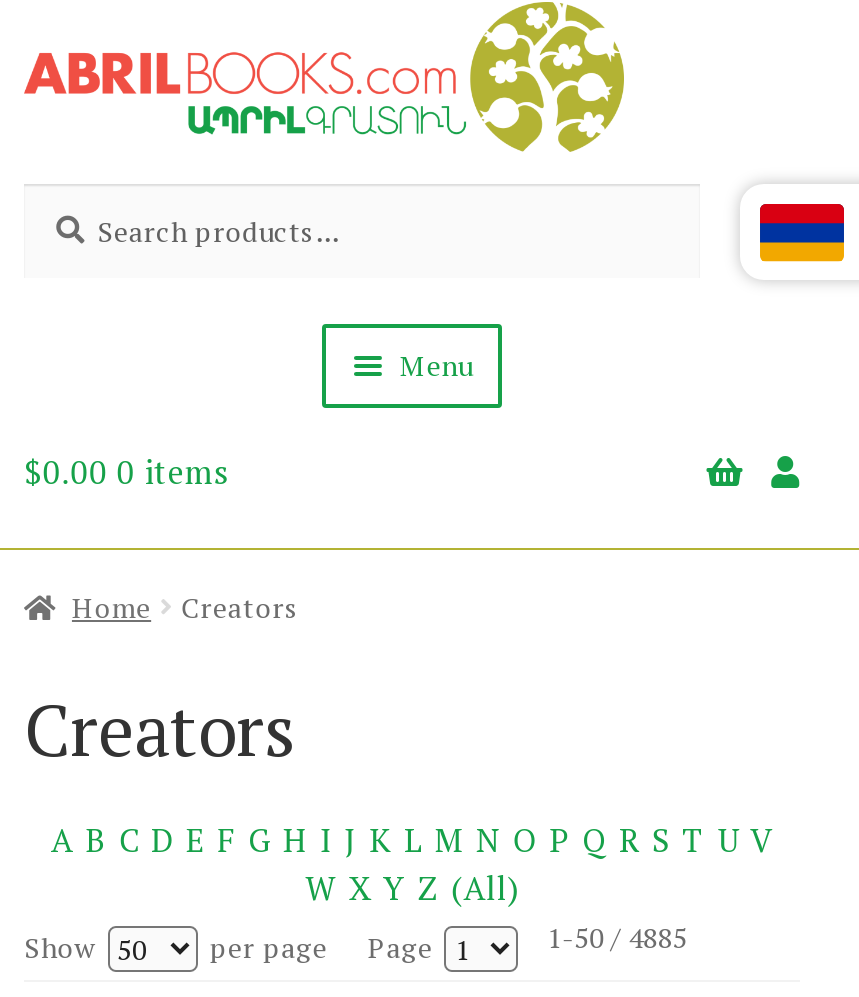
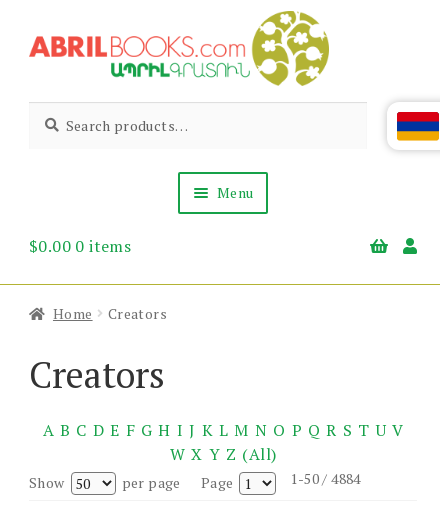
- 1-50 / 4885
+ 1-50 / 4884
